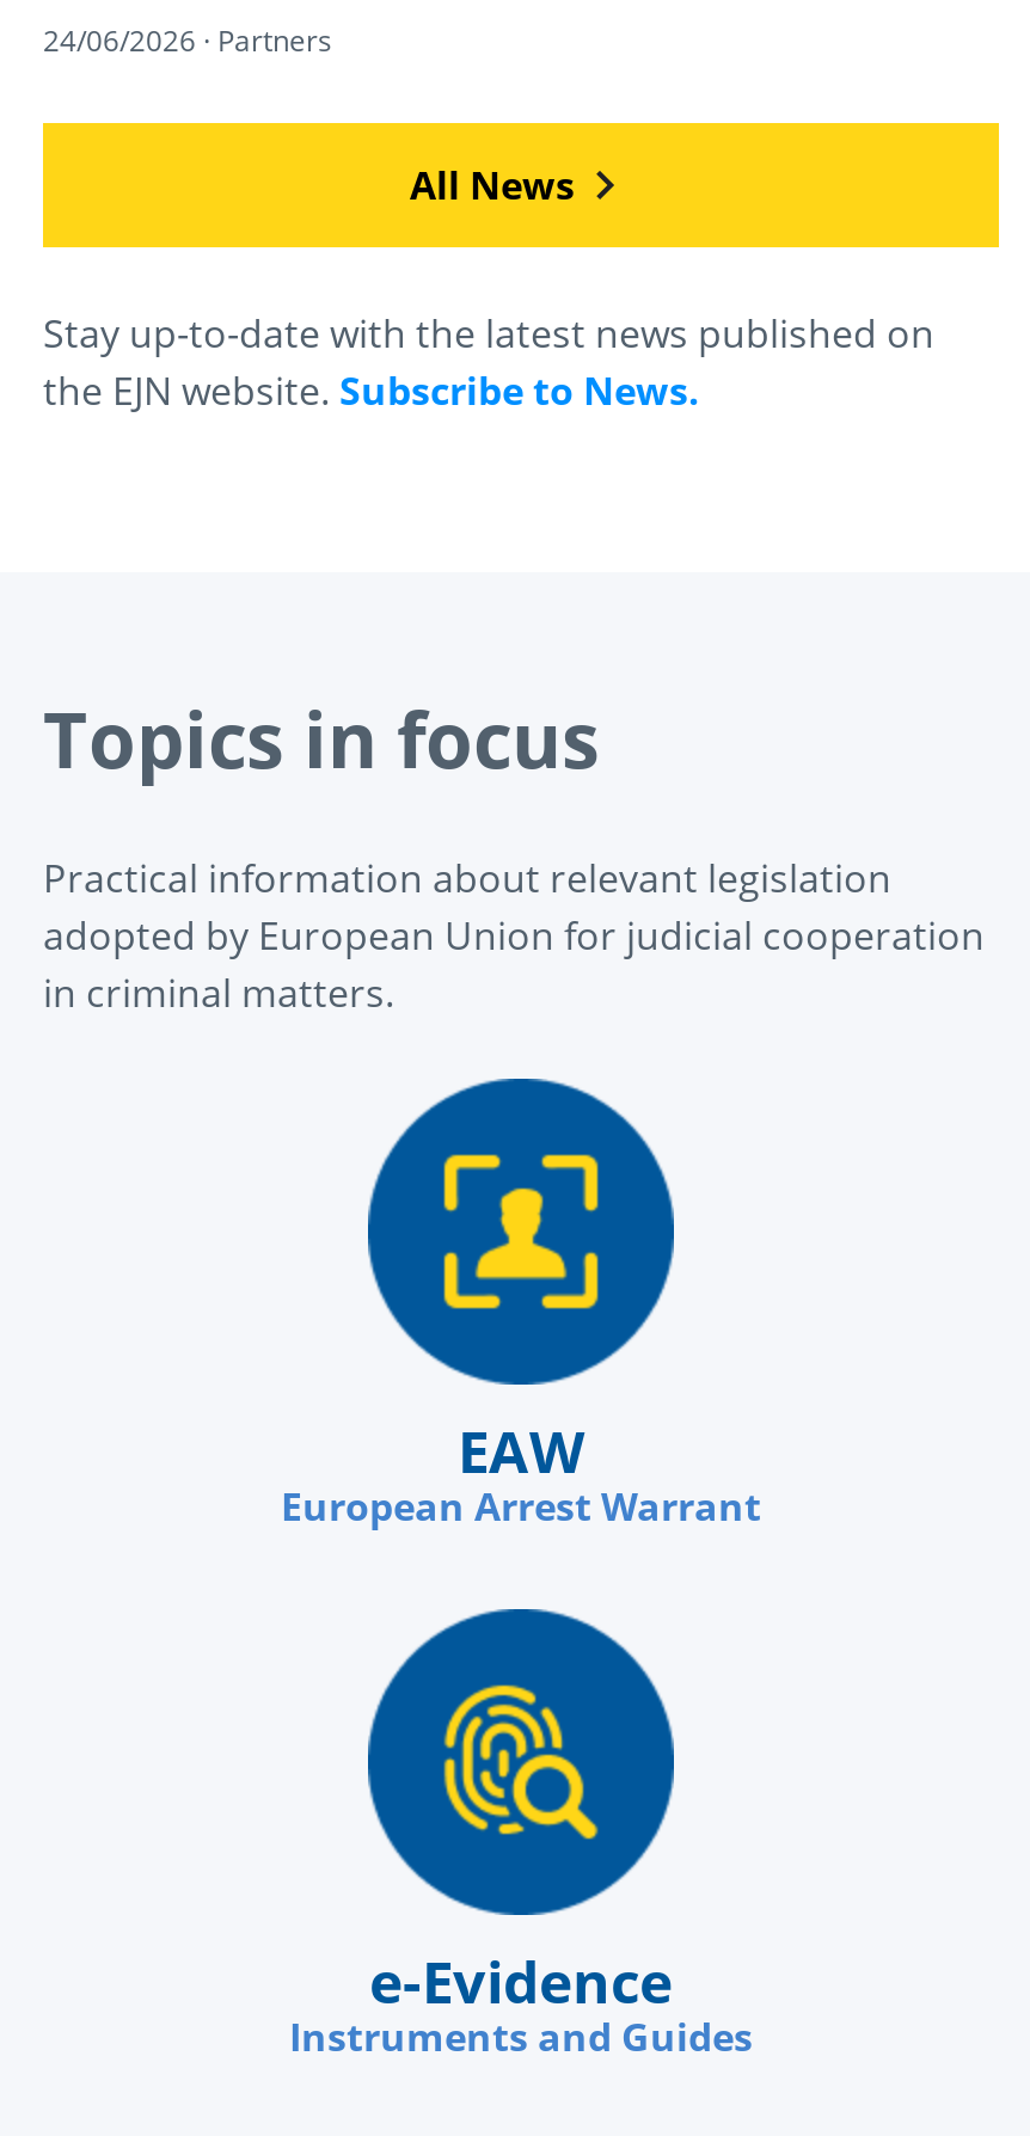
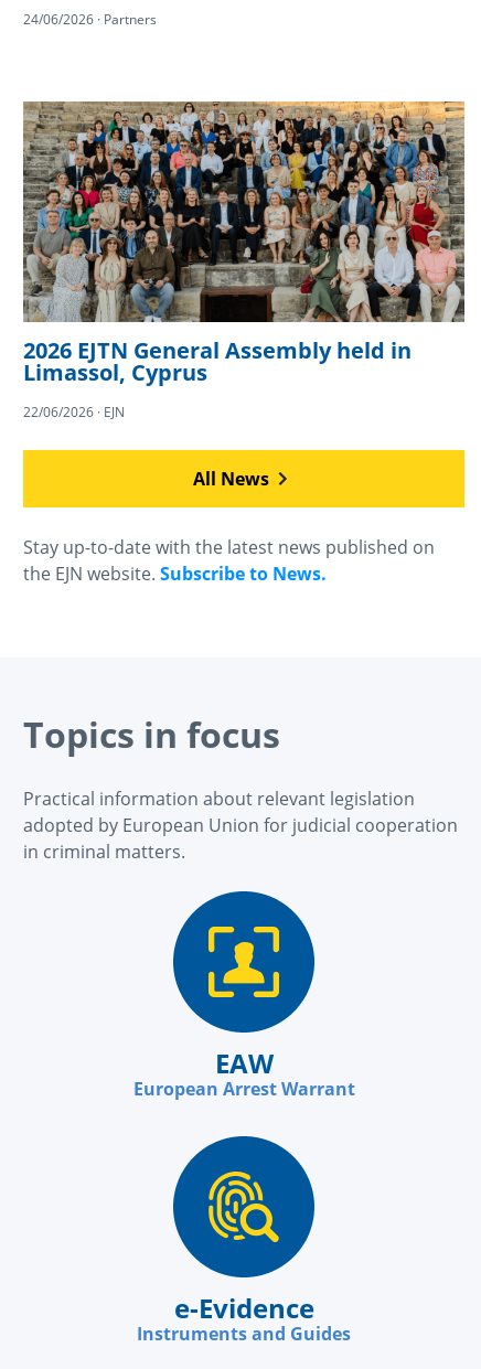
+ [image]
+ 2026 EJTN General Assembly held in
+ Limassol, Cyprus
+ 22/06/2026 · EJN
